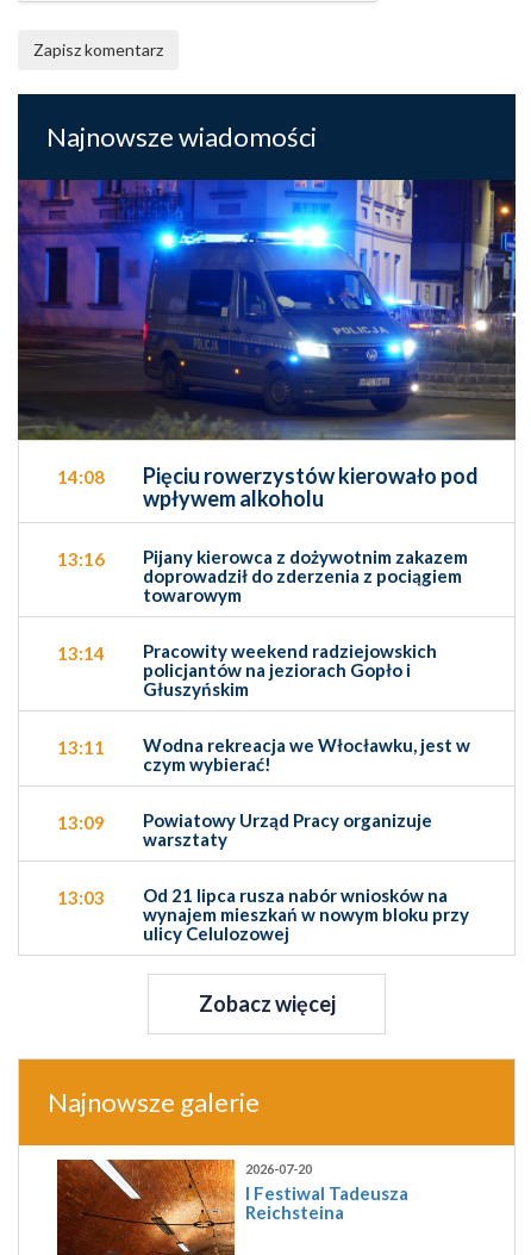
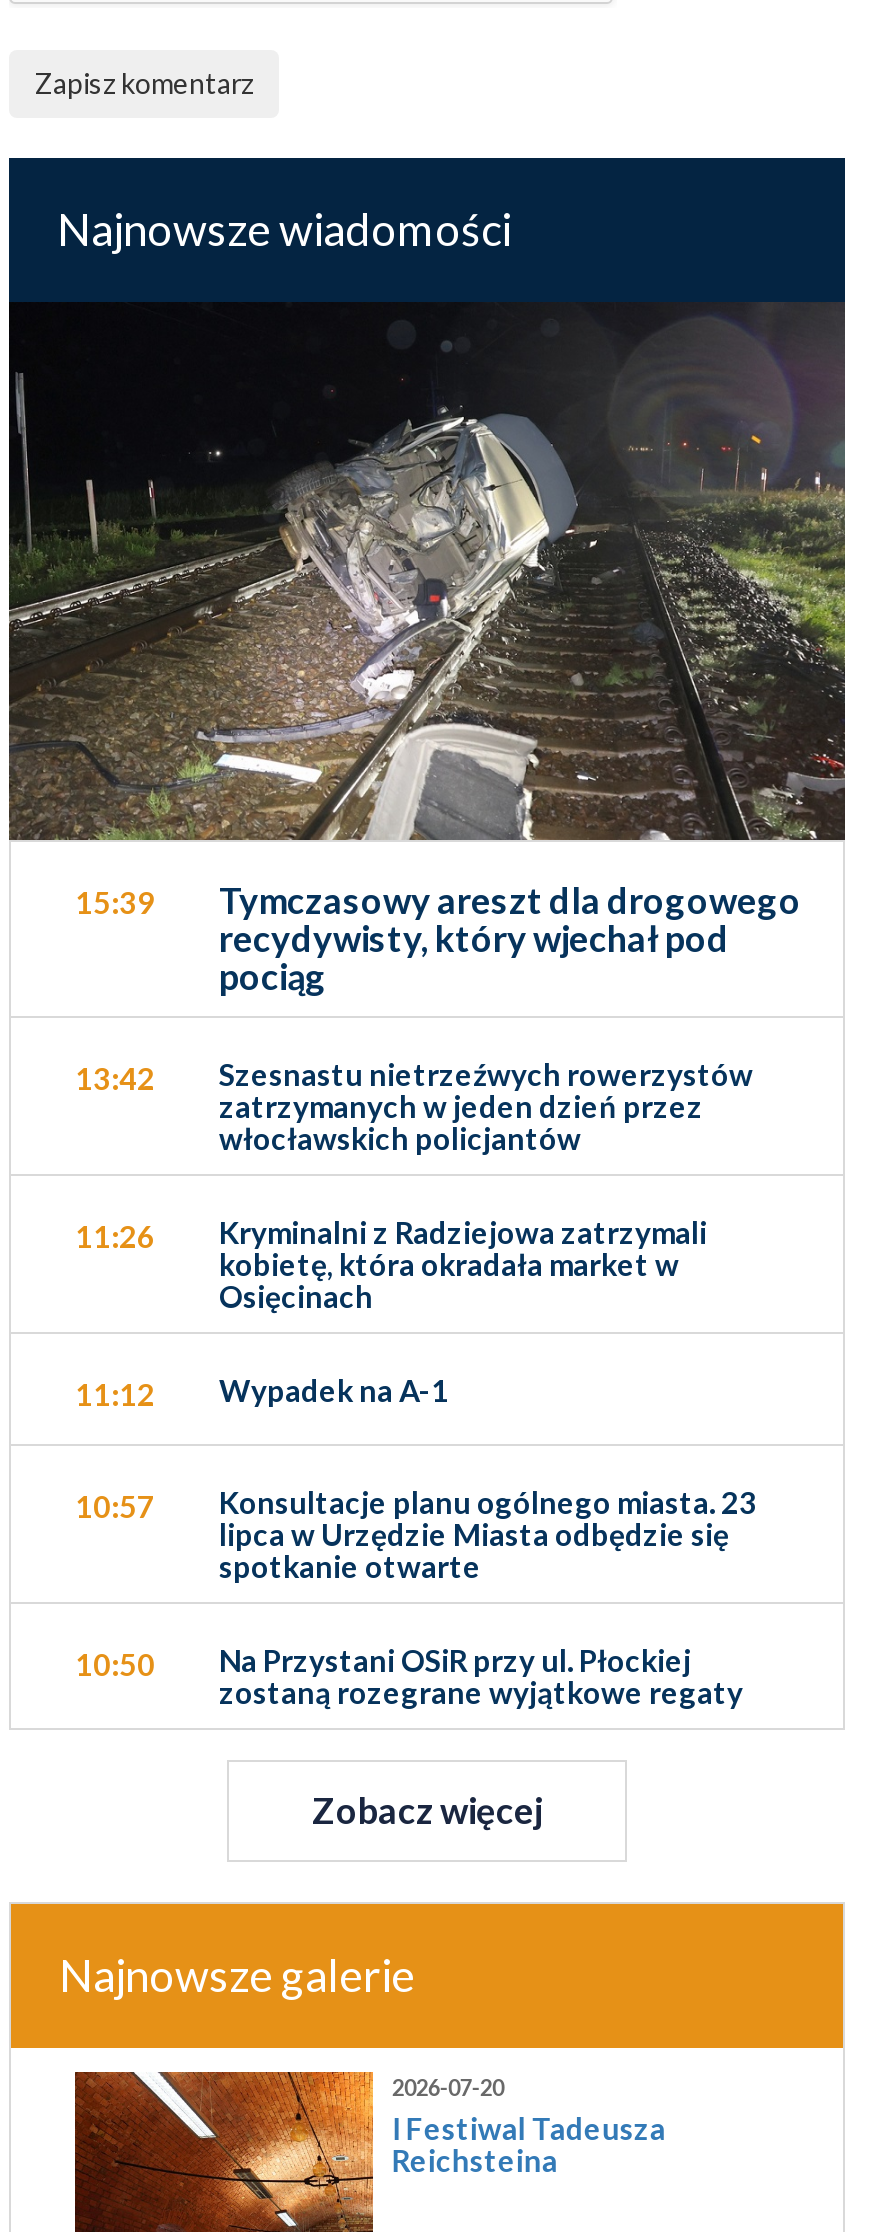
- [image]
- 14:08
- Pięciu rowerzystów kierowało pod
- wpływem alkoholu
+ [image]
+ 15:39
+ Tymczasowy areszt dla drogowego
+ recydywisty, który wjechał pod
+ pociąg

- 13:16
- Pijany kierowca z dożywotnim zakazem
- doprowadził do zderzenia z pociągiem
- towarowym
+ 13:42
+ Szesnastu nietrzeźwych rowerzystów
+ zatrzymanych w jeden dzień przez
+ włocławskich policjantów

- 13:14
- Pracowity weekend radziejowskich
- policjantów na jeziorach Gopło i
- Głuszyńskim
+ 11:26
+ Kryminalni z Radziejowa zatrzymali
+ kobietę, która okradała market w
+ Osięcinach

- 13:11
- Wodna rekreacja we Włocławku, jest w
- czym wybierać!
+ 11:12
+ Wypadek na A-1

- 13:09
- Powiatowy Urząd Pracy organizuje
- warsztaty
+ 10:57
+ Konsultacje planu ogólnego miasta. 23
+ lipca w Urzędzie Miasta odbędzie się
+ spotkanie otwarte

- 13:03
- Od 21 lipca rusza nabór wniosków na
- wynajem mieszkań w nowym bloku przy
- ulicy Celulozowej
+ 10:50
+ Na Przystani OSiR przy ul. Płockiej
+ zostaną rozegrane wyjątkowe regaty
